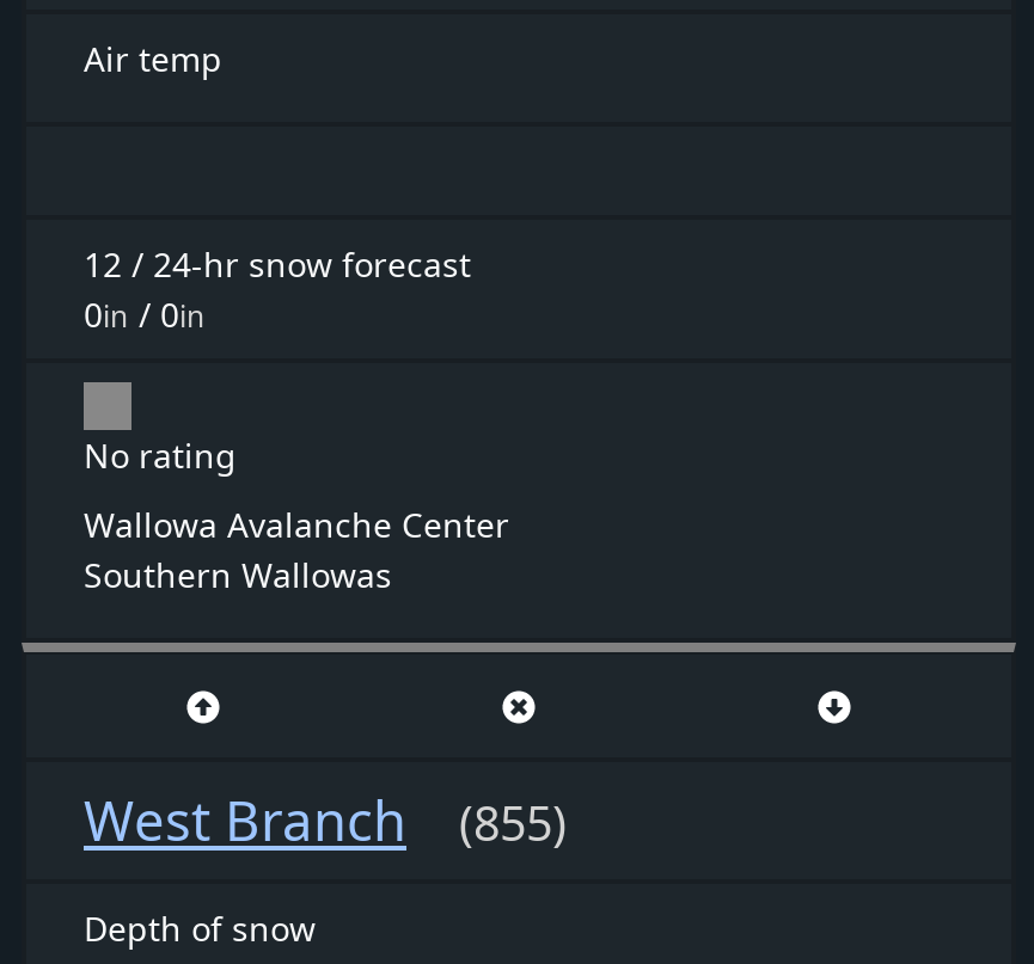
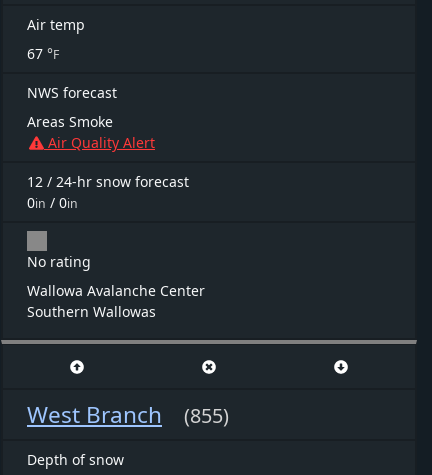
+ 67 °F
+ NWS forecast
+ Areas Smoke
+ Air Quality Alert
